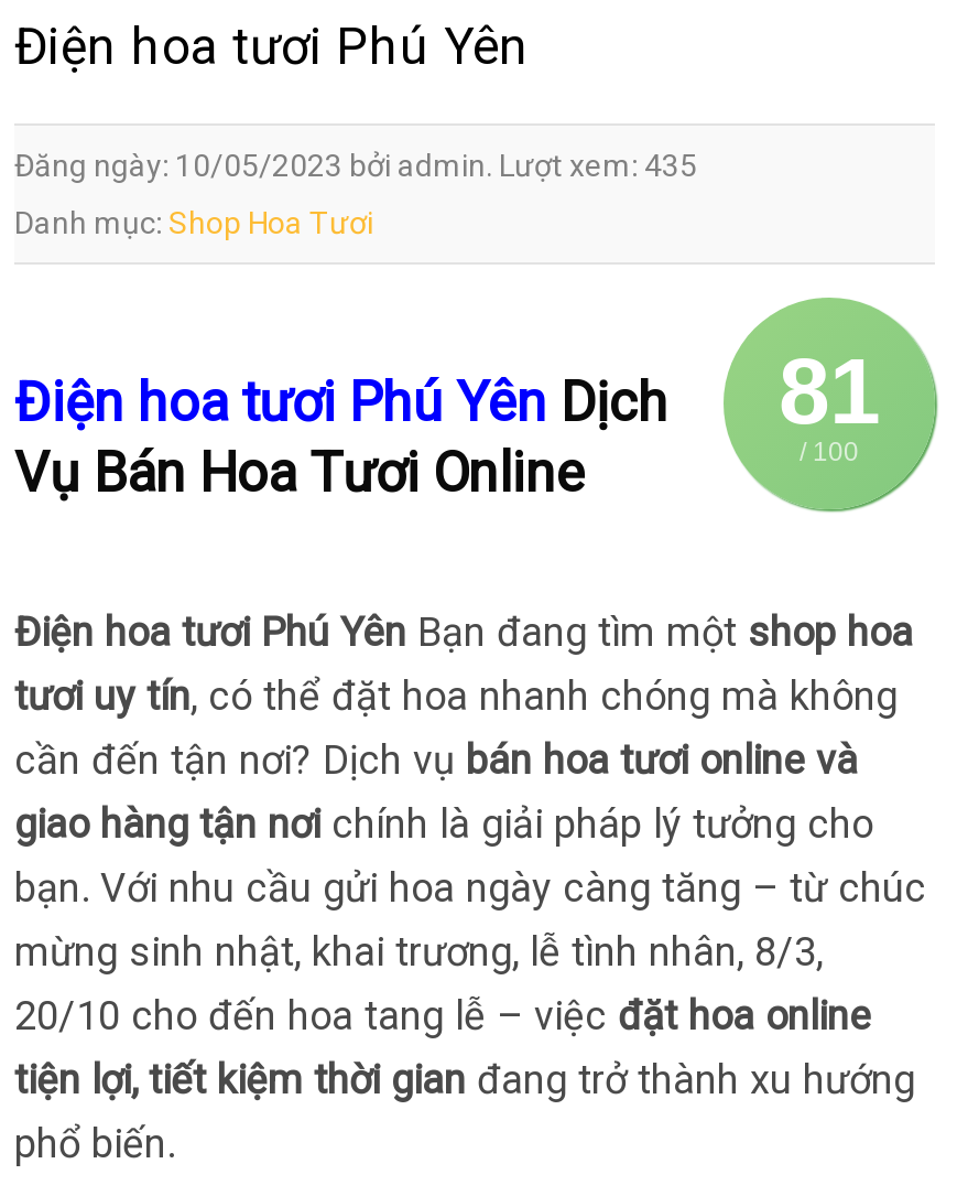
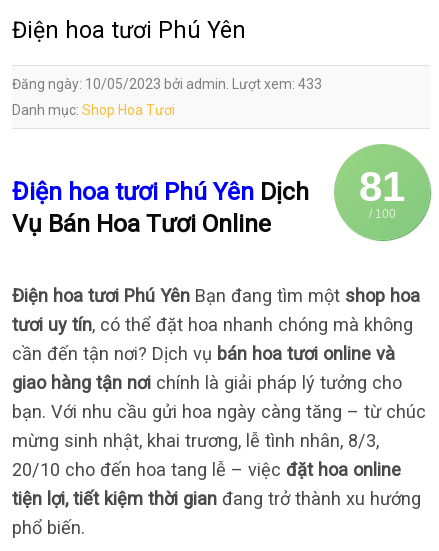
- Đăng ngày: 10/05/2023 bởi admin. Lượt xem: 435
+ Đăng ngày: 10/05/2023 bởi admin. Lượt xem: 433
